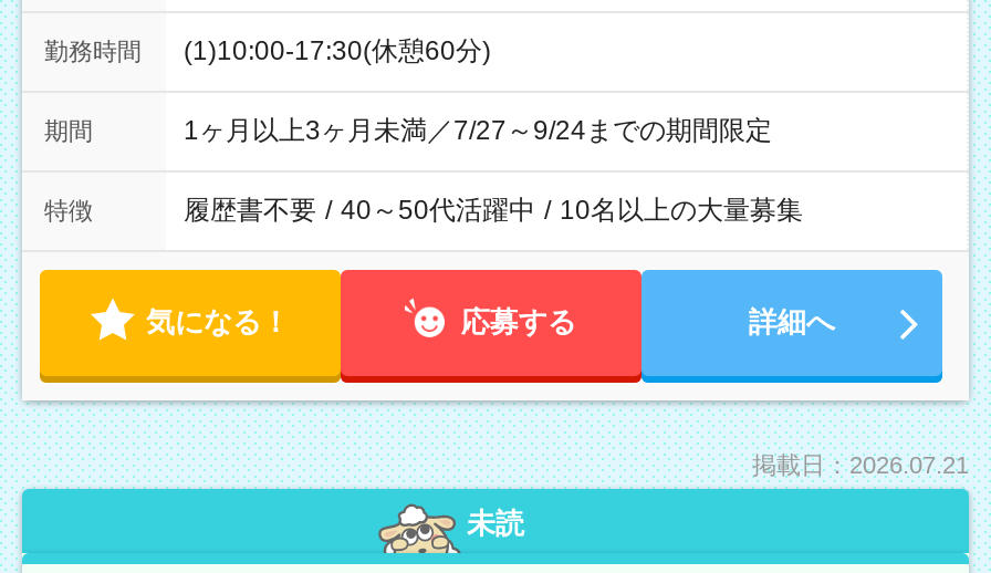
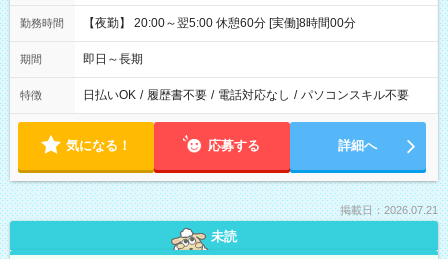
- (1)10:00-17:30(休憩60分)
+ 【夜勤】 20:00～翌5:00 休憩60分 [実働]8時間00分

- 1ヶ月以上3ヶ月未満／7/27～9/24までの期間限定
+ 即日～長期

- 履歴書不要 / 40～50代活躍中 / 10名以上の大量募集
+ 日払いOK / 履歴書不要 / 電話対応なし / パソコンスキル不要
